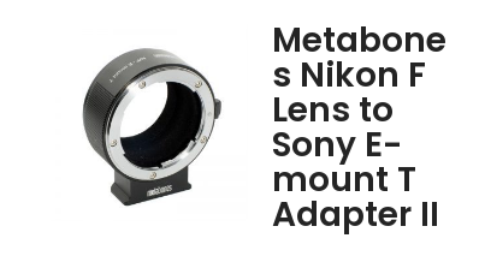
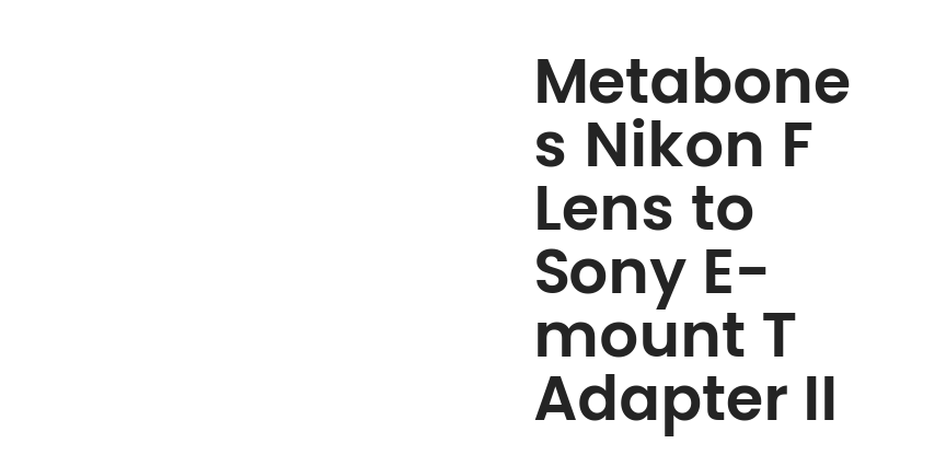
- [image]
